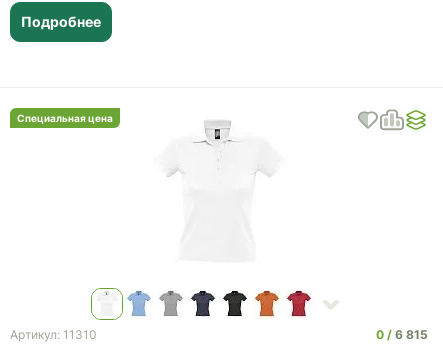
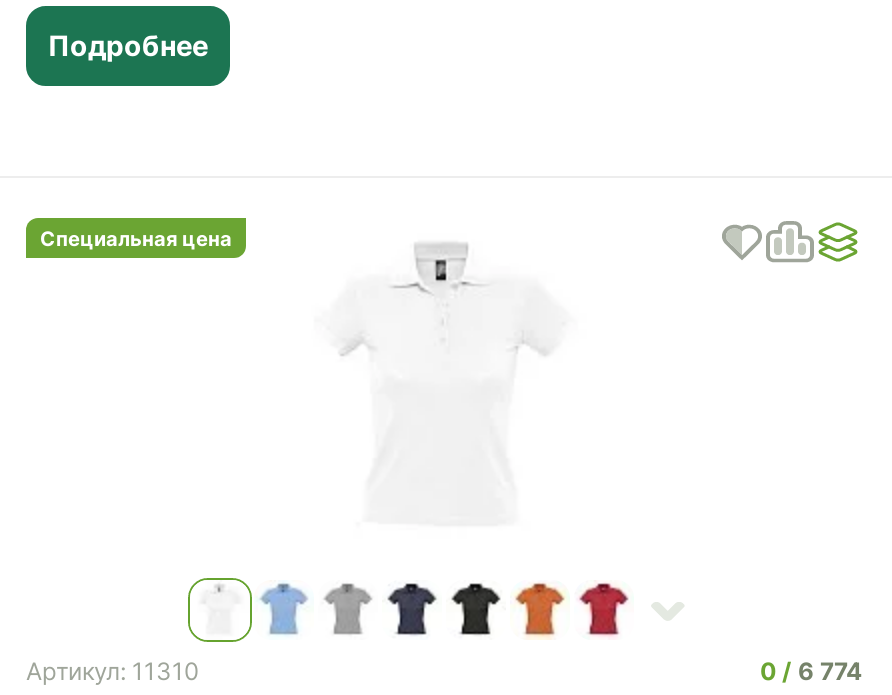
- 0 6 815
+ 0 6 774
